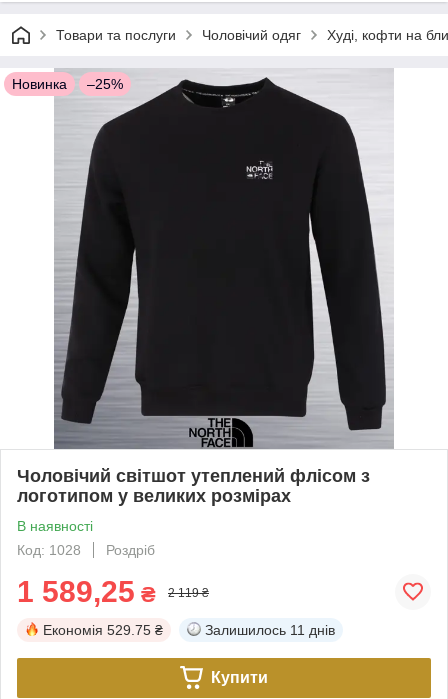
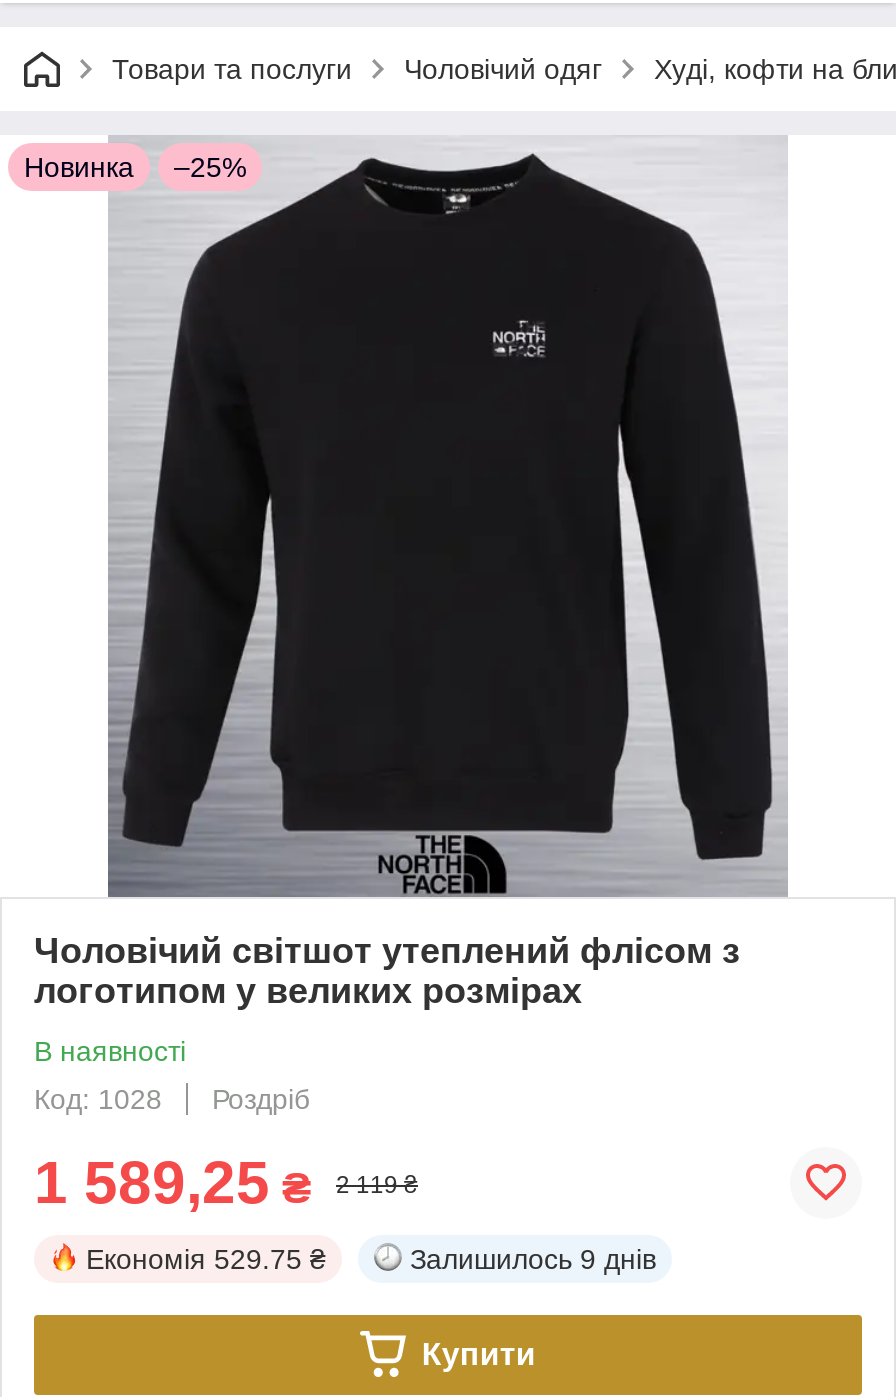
- Залишилось 11 днів
+ Залишилось 9 днів
